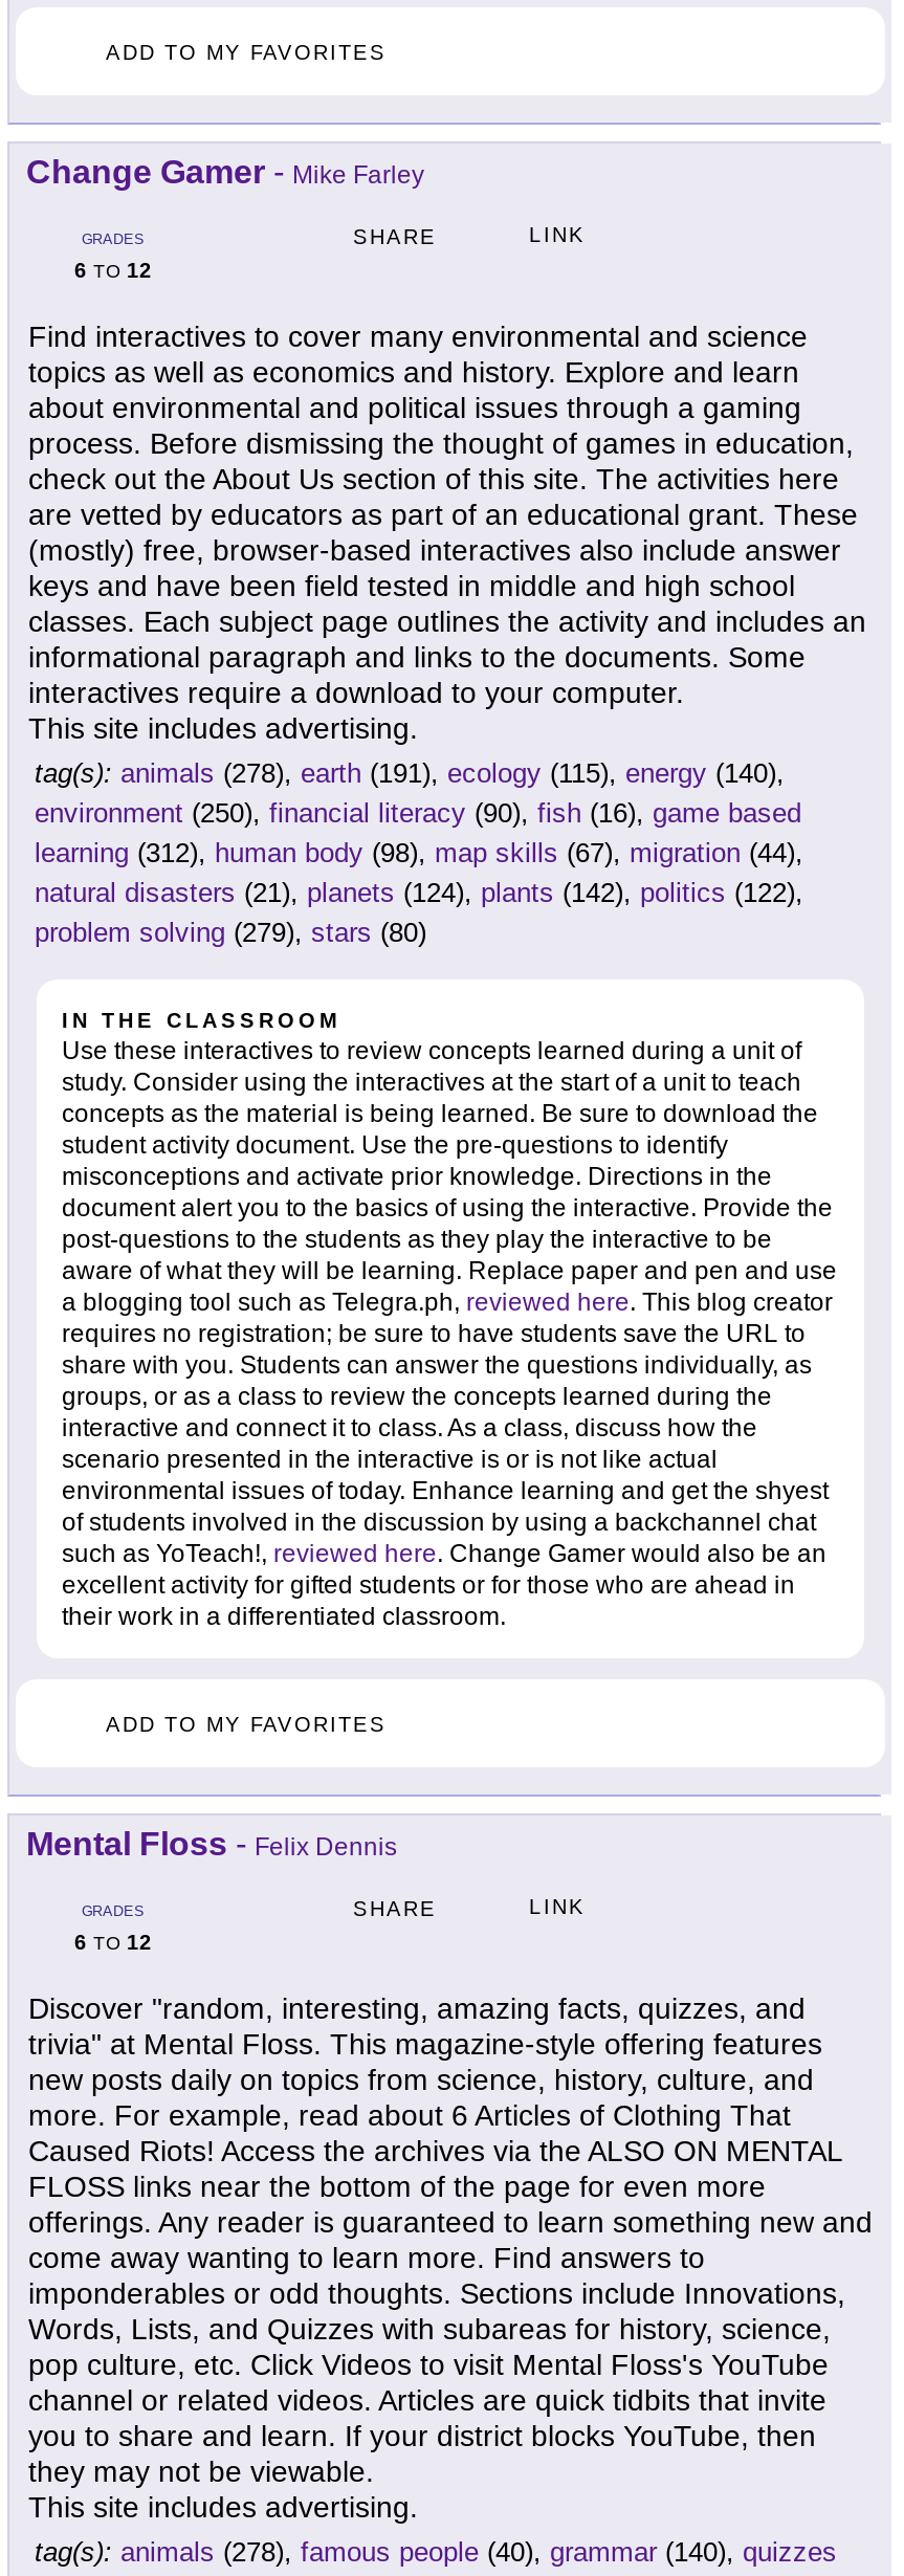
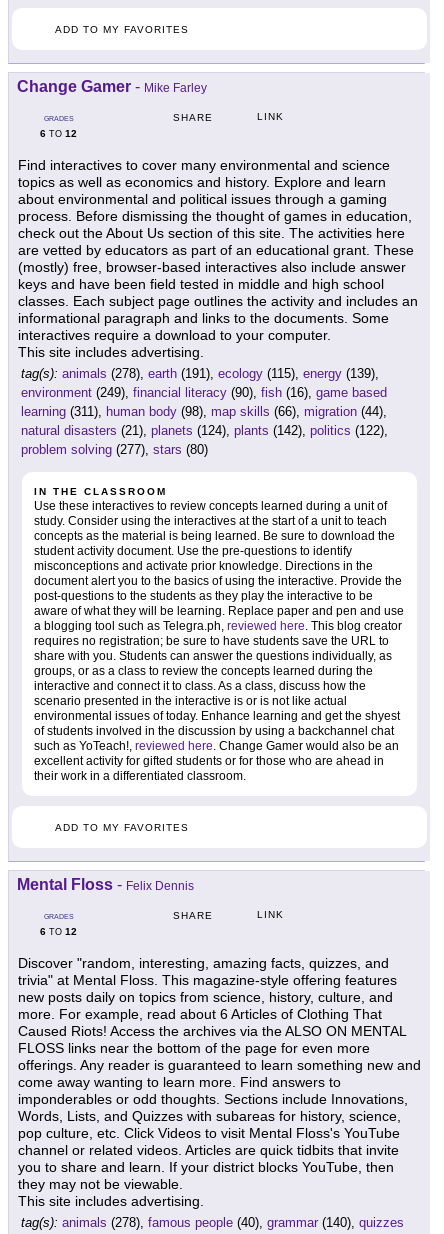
- tag(s): animals (278), earth (191), ecology (115), energy (140),
+ tag(s): animals (278), earth (191), ecology (115), energy (139),

- environment (250), financial literacy (90), fish (16), game based
+ environment (249), financial literacy (90), fish (16), game based

- learning (312), human body (98), map skills (67), migration (44),
+ learning (311), human body (98), map skills (66), migration (44),

- problem solving (279), stars (80)
+ problem solving (277), stars (80)
